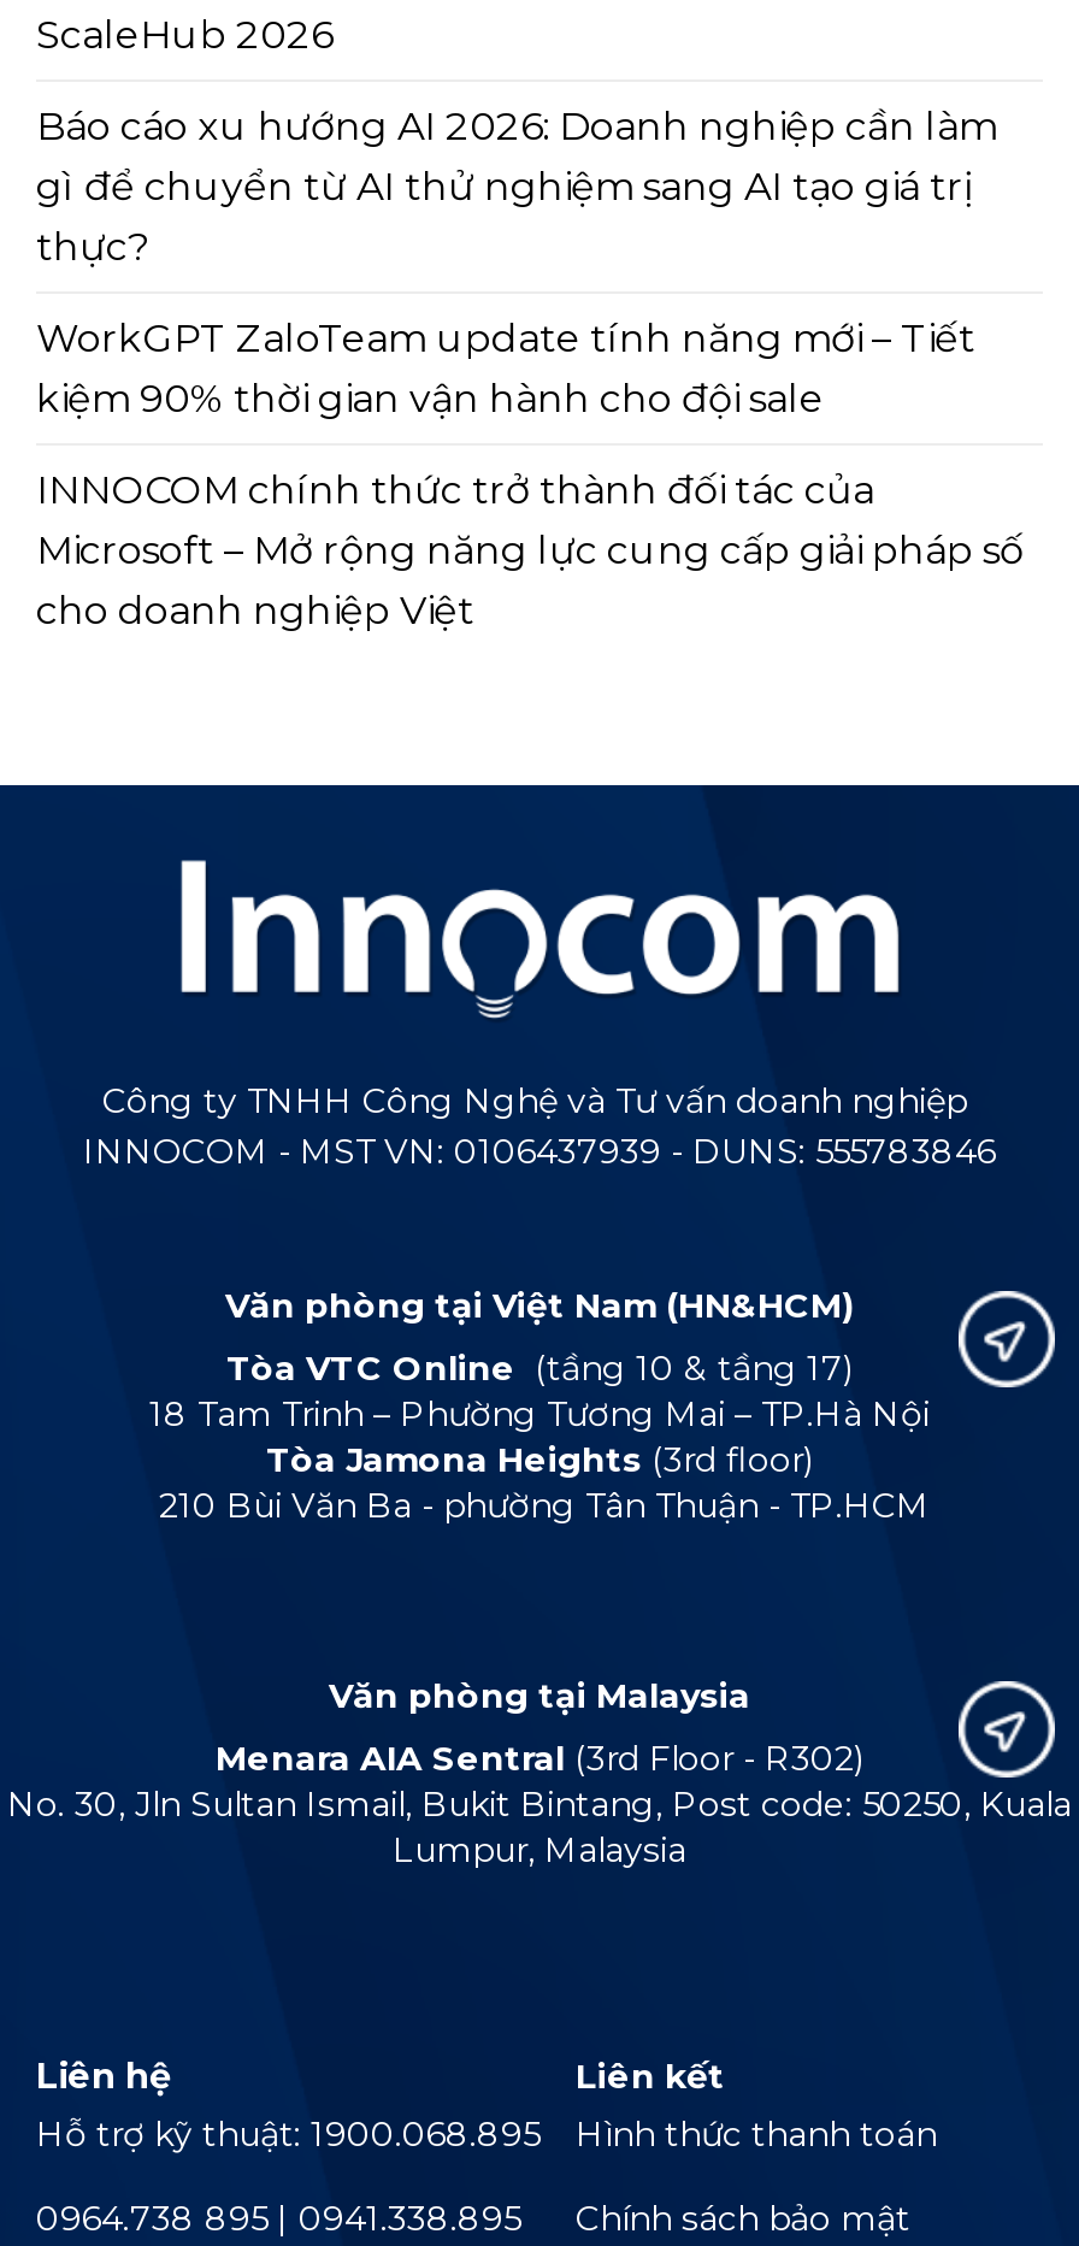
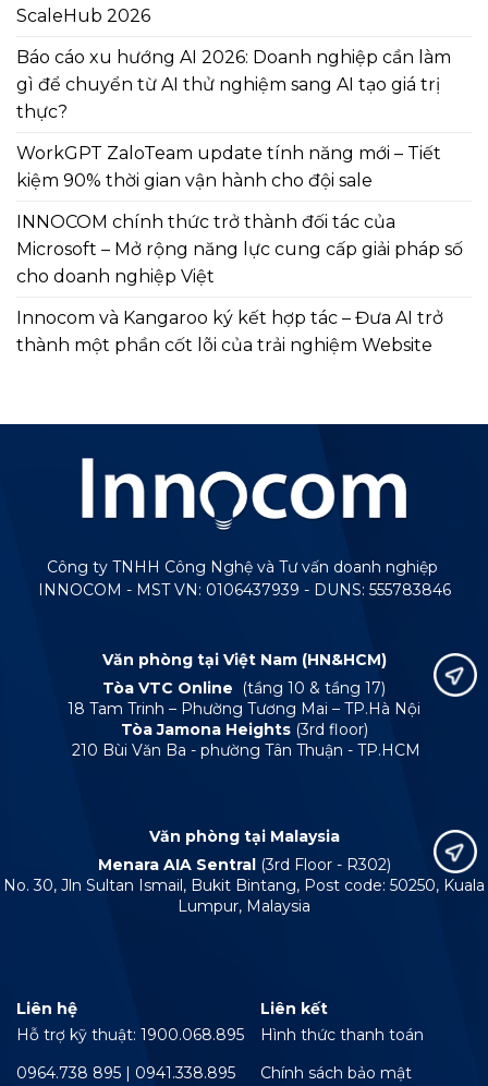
+ Innocom và Kangaroo ký kết hợp tác – Đưa AI trở
+ thành một phần cốt lõi của trải nghiệm Website
